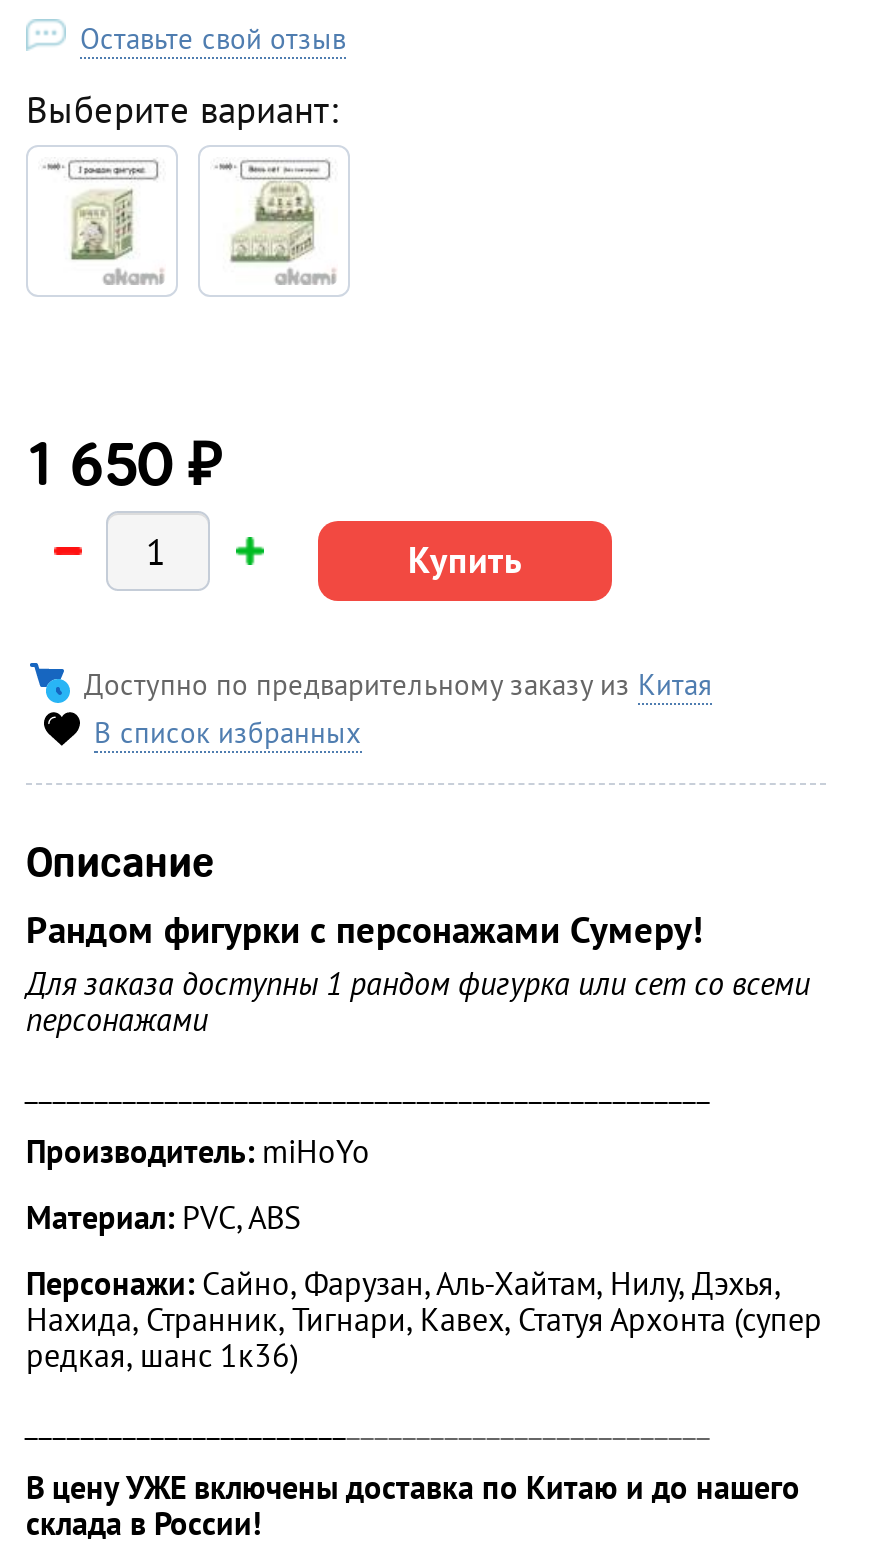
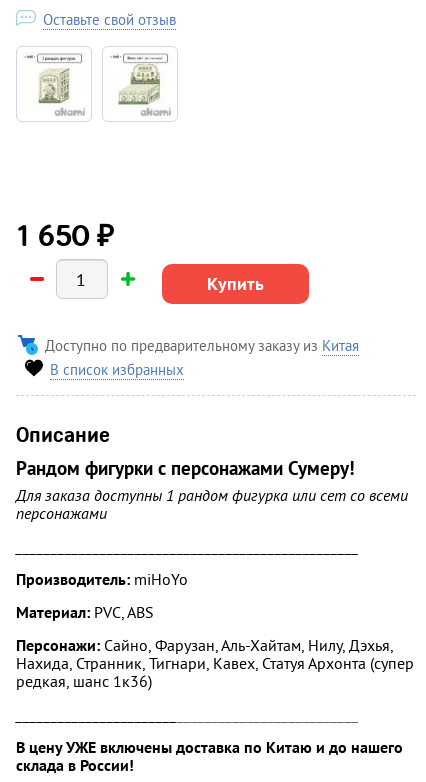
- Выберите вариант:

- [image]
+ [image]

- [image]
+ [image]
